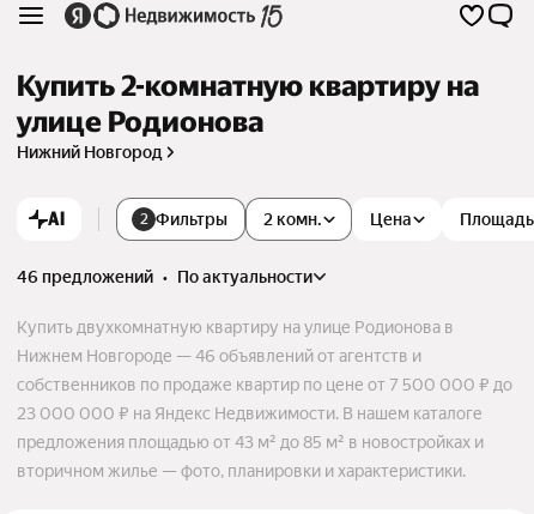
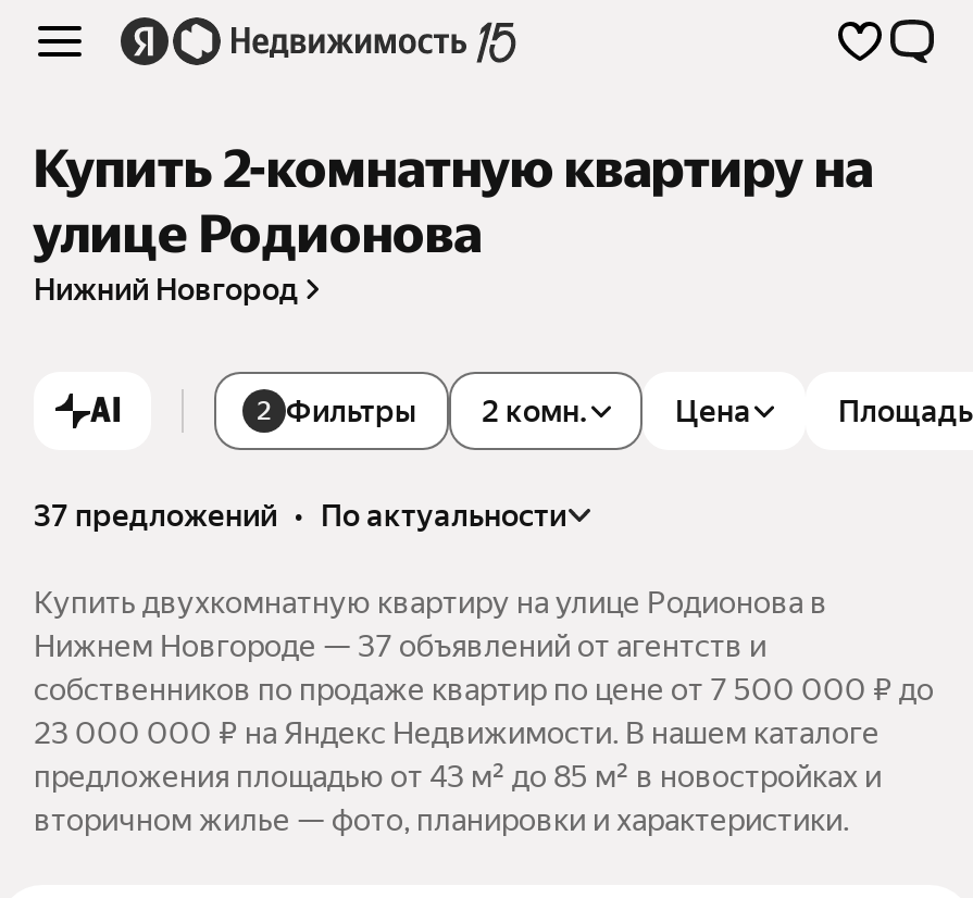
- 46 предложений • по актуальности
+ 37 предложений • по актуальности

- Нижнем Новгороде — 46 объявлений от агентств и
+ Нижнем Новгороде — 37 объявлений от агентств и
